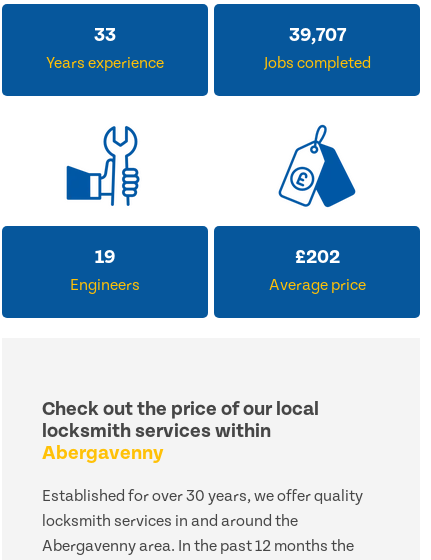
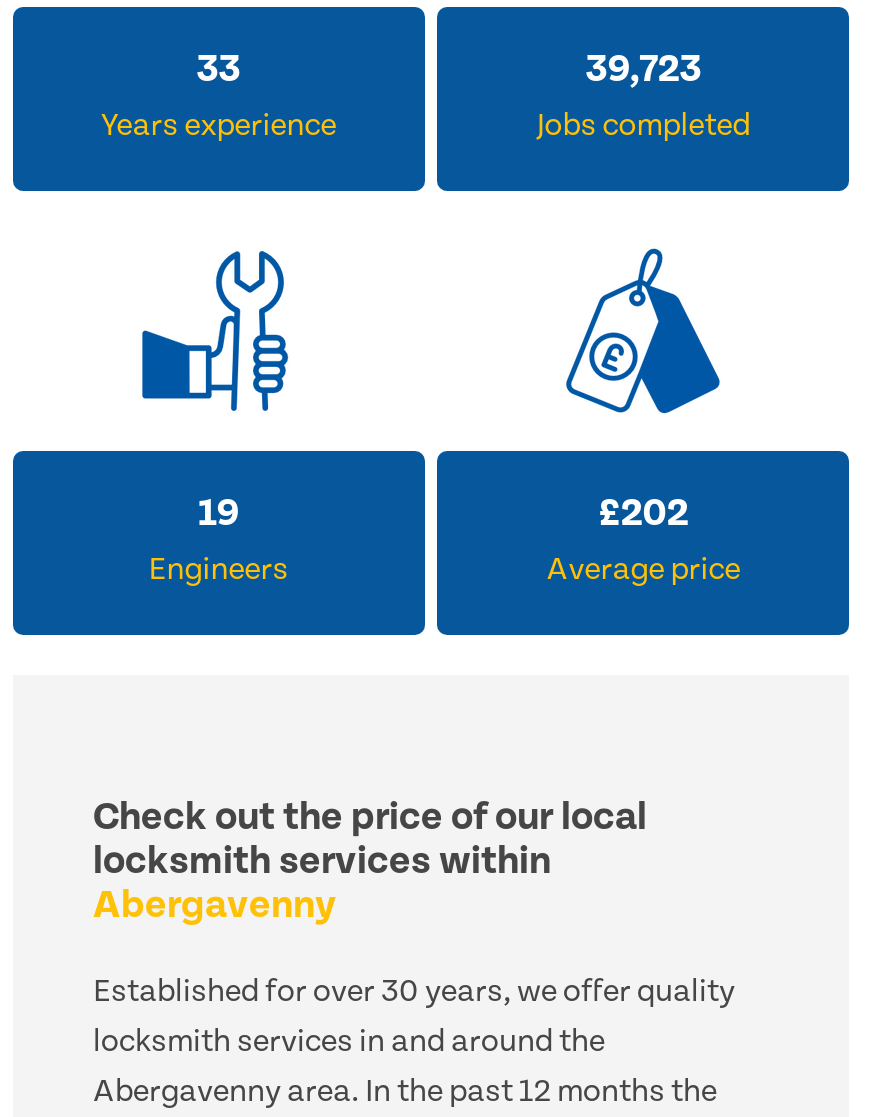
- 39,707
+ 39,723
